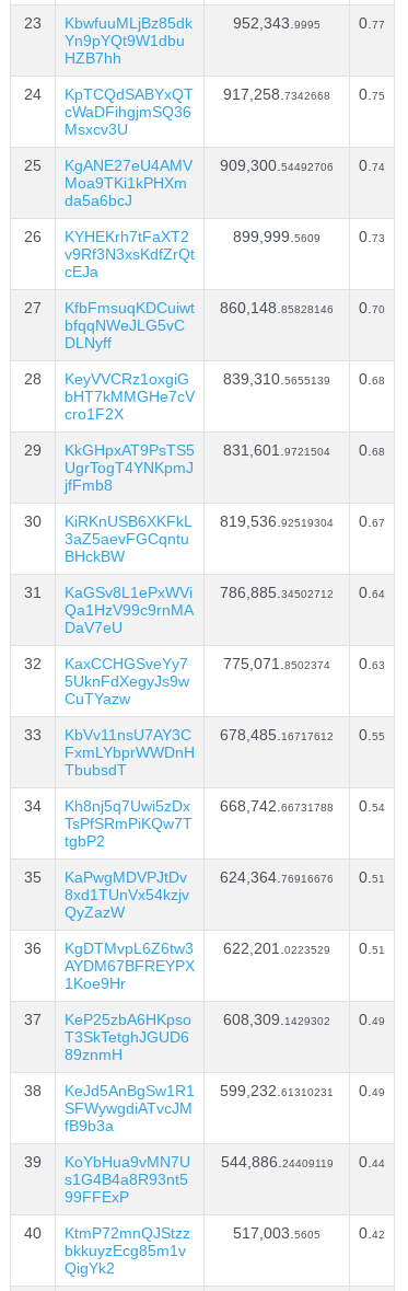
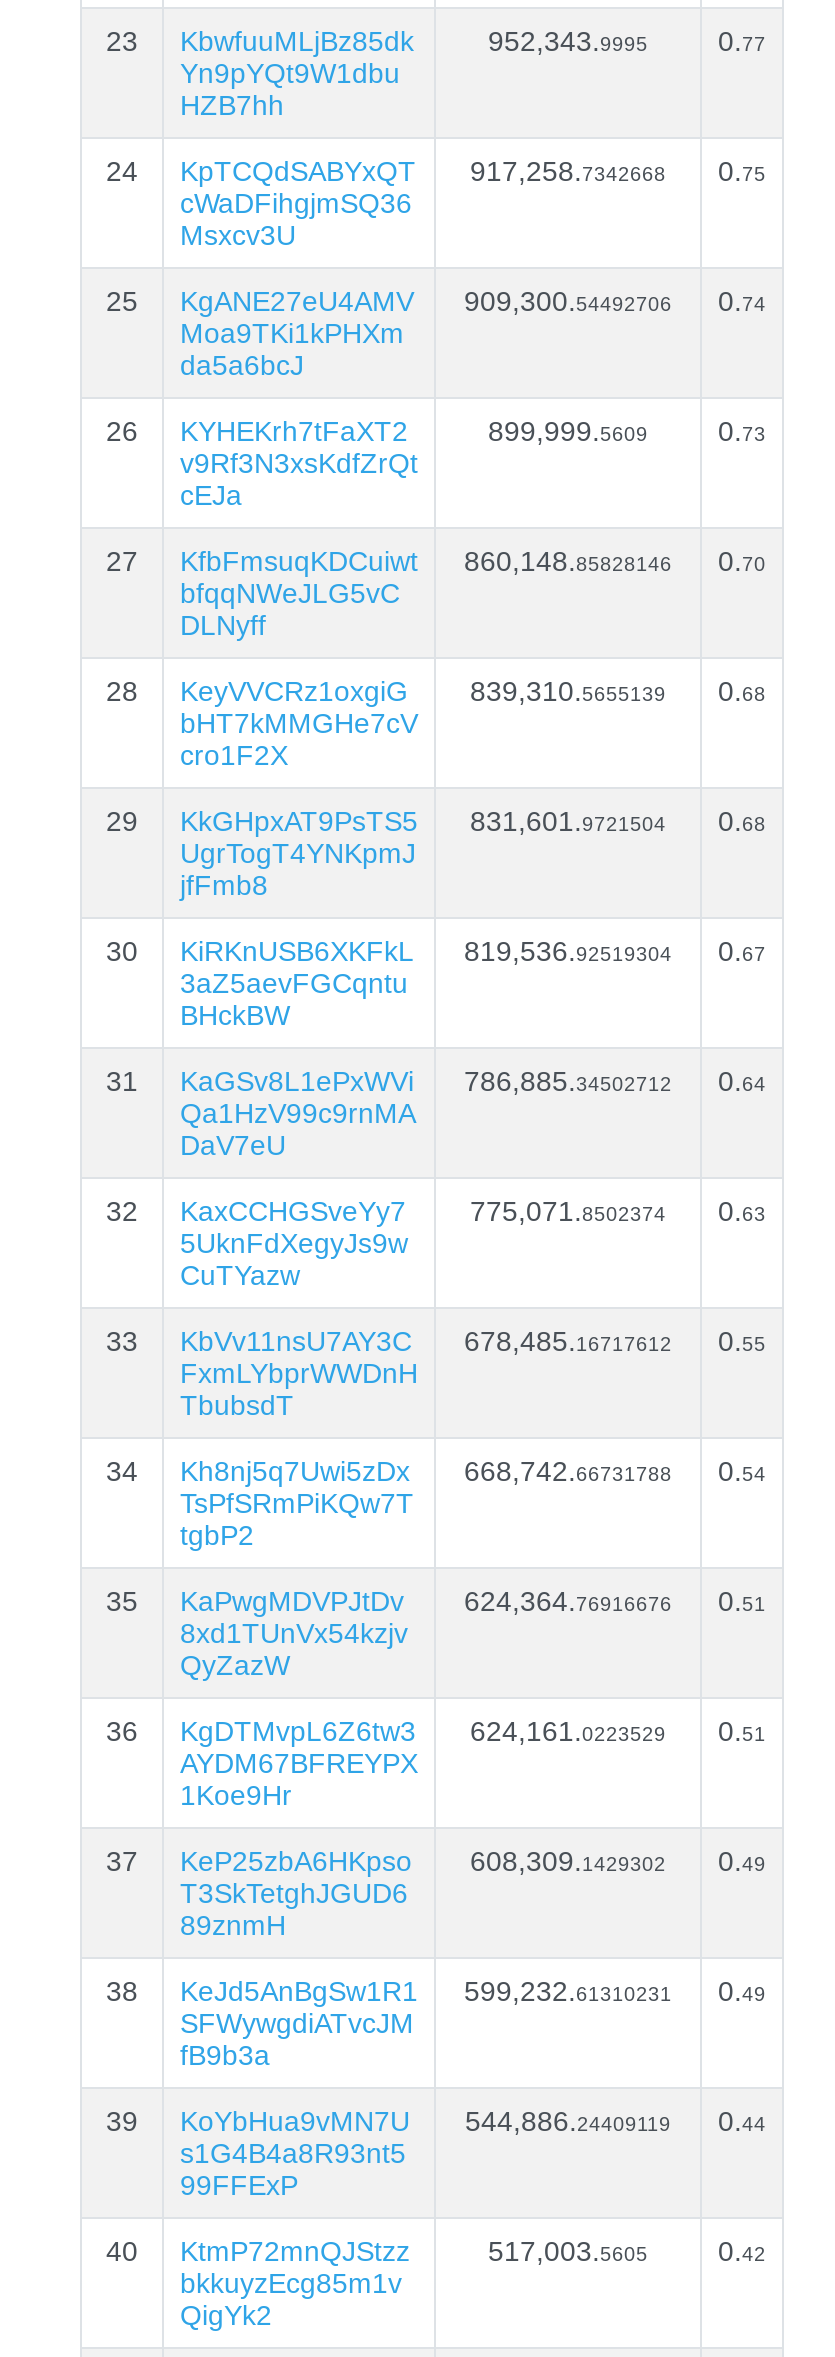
- 36 KgDTMvpL6Z6tw3 622,201.0223529 0.51
+ 36 KgDTMvpL6Z6tw3 624,161.0223529 0.51
